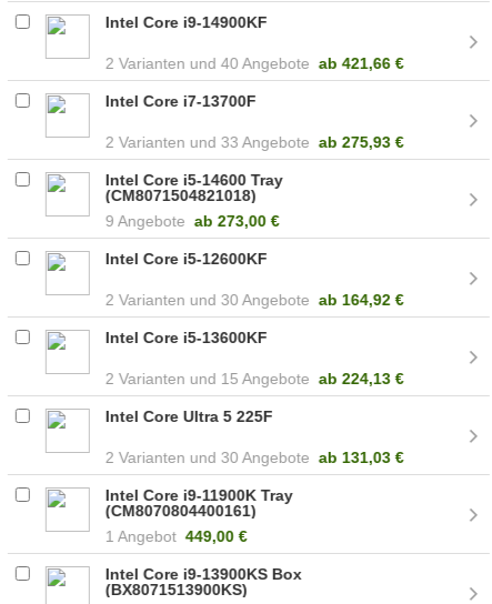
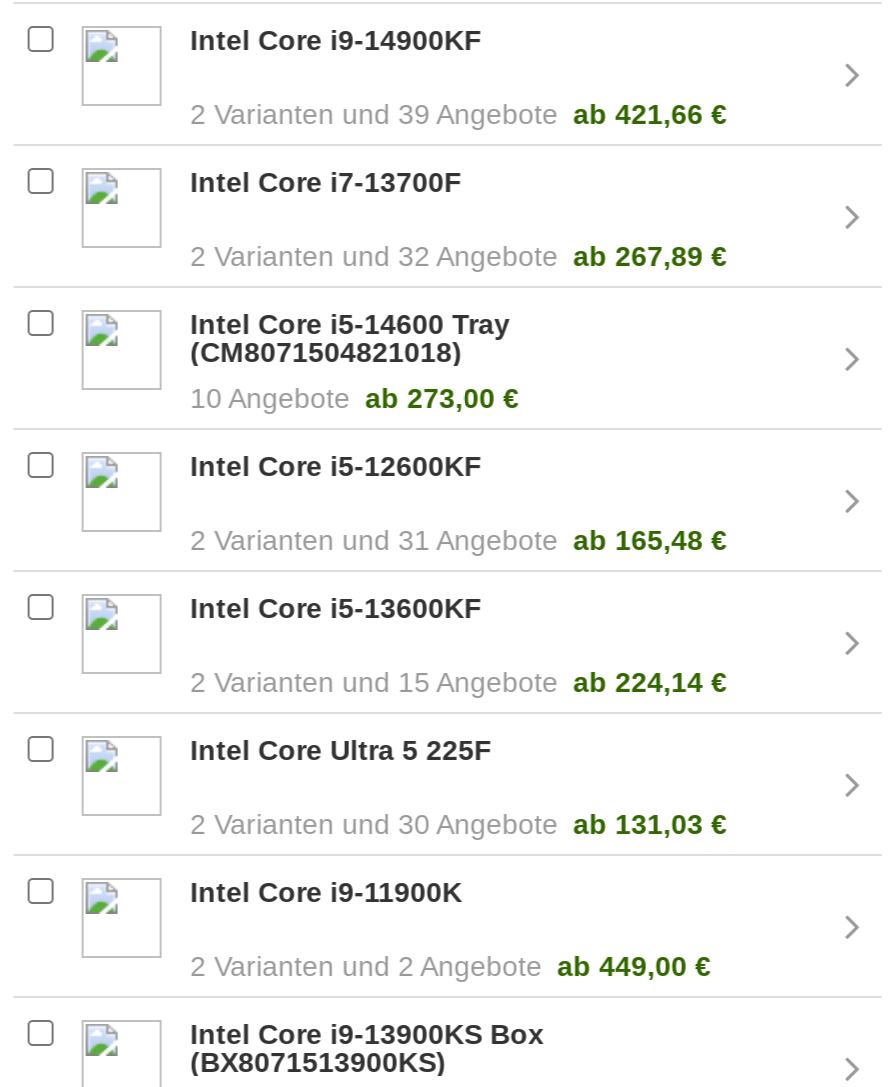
- 40 Angebote ab 421,66 €
+ 39 Angebote ab 421,66 €

- 33 Angebote ab 275,93 €
+ 32 Angebote ab 267,89 €

- 9 Angebote ab 273,00 €
+ 10 Angebote ab 273,00 €

- 30 Angebote ab 164,92 €
+ 31 Angebote ab 165,48 €

- 15 Angebote ab 224,13 €
+ 15 Angebote ab 224,14 €

- Intel Core i9-11900K Tray
- (CM8070804400161)
- 1 Angebot 449,00 €
+ Intel Core i9-11900K
+ 2
+ 2 Angebote ab 449,00 €
